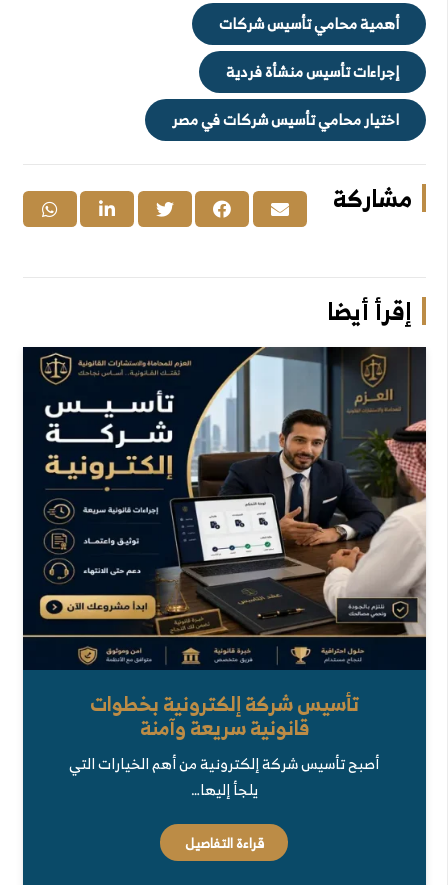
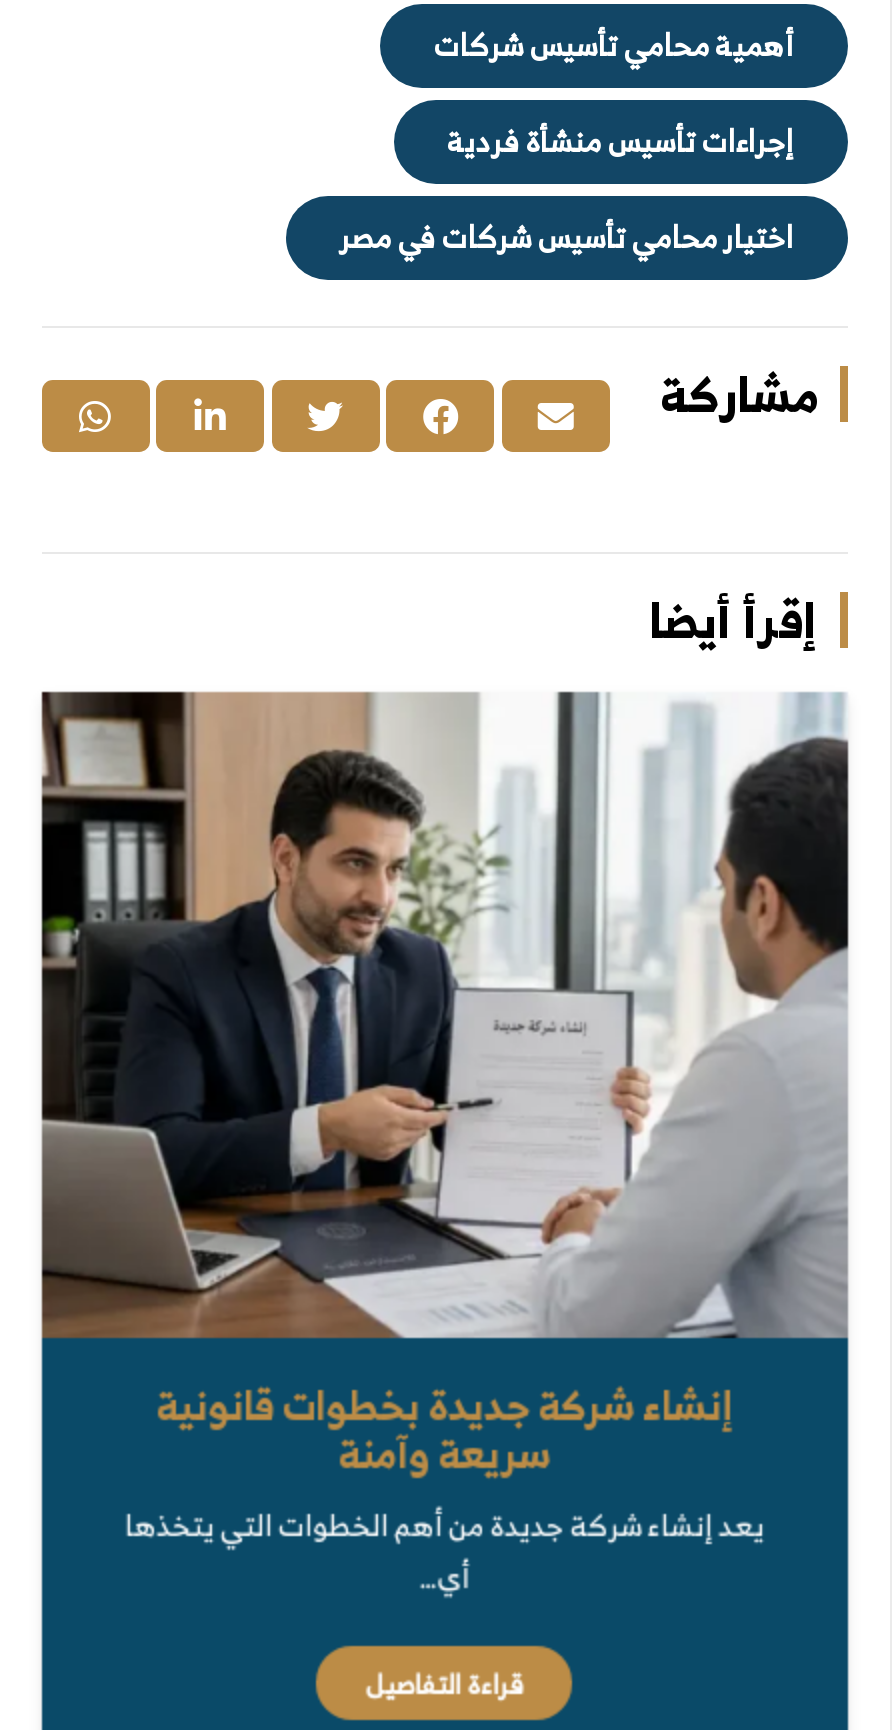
- [image]
- تأسيس شركة إلكترونية بخطوات
- قانونية سريعة وآمنة
- أصبح تأسيس شركة إلكترونية من أهم الخيارات التي
- يلجأ إليها…
+ [image]
+ إنشاء شركة جديدة بخطوات قانونية
+ سريعة وآمنة
+ يعد إنشاء شركة جديدة من أهم الخطوات التي يتخذها
+ أي…
